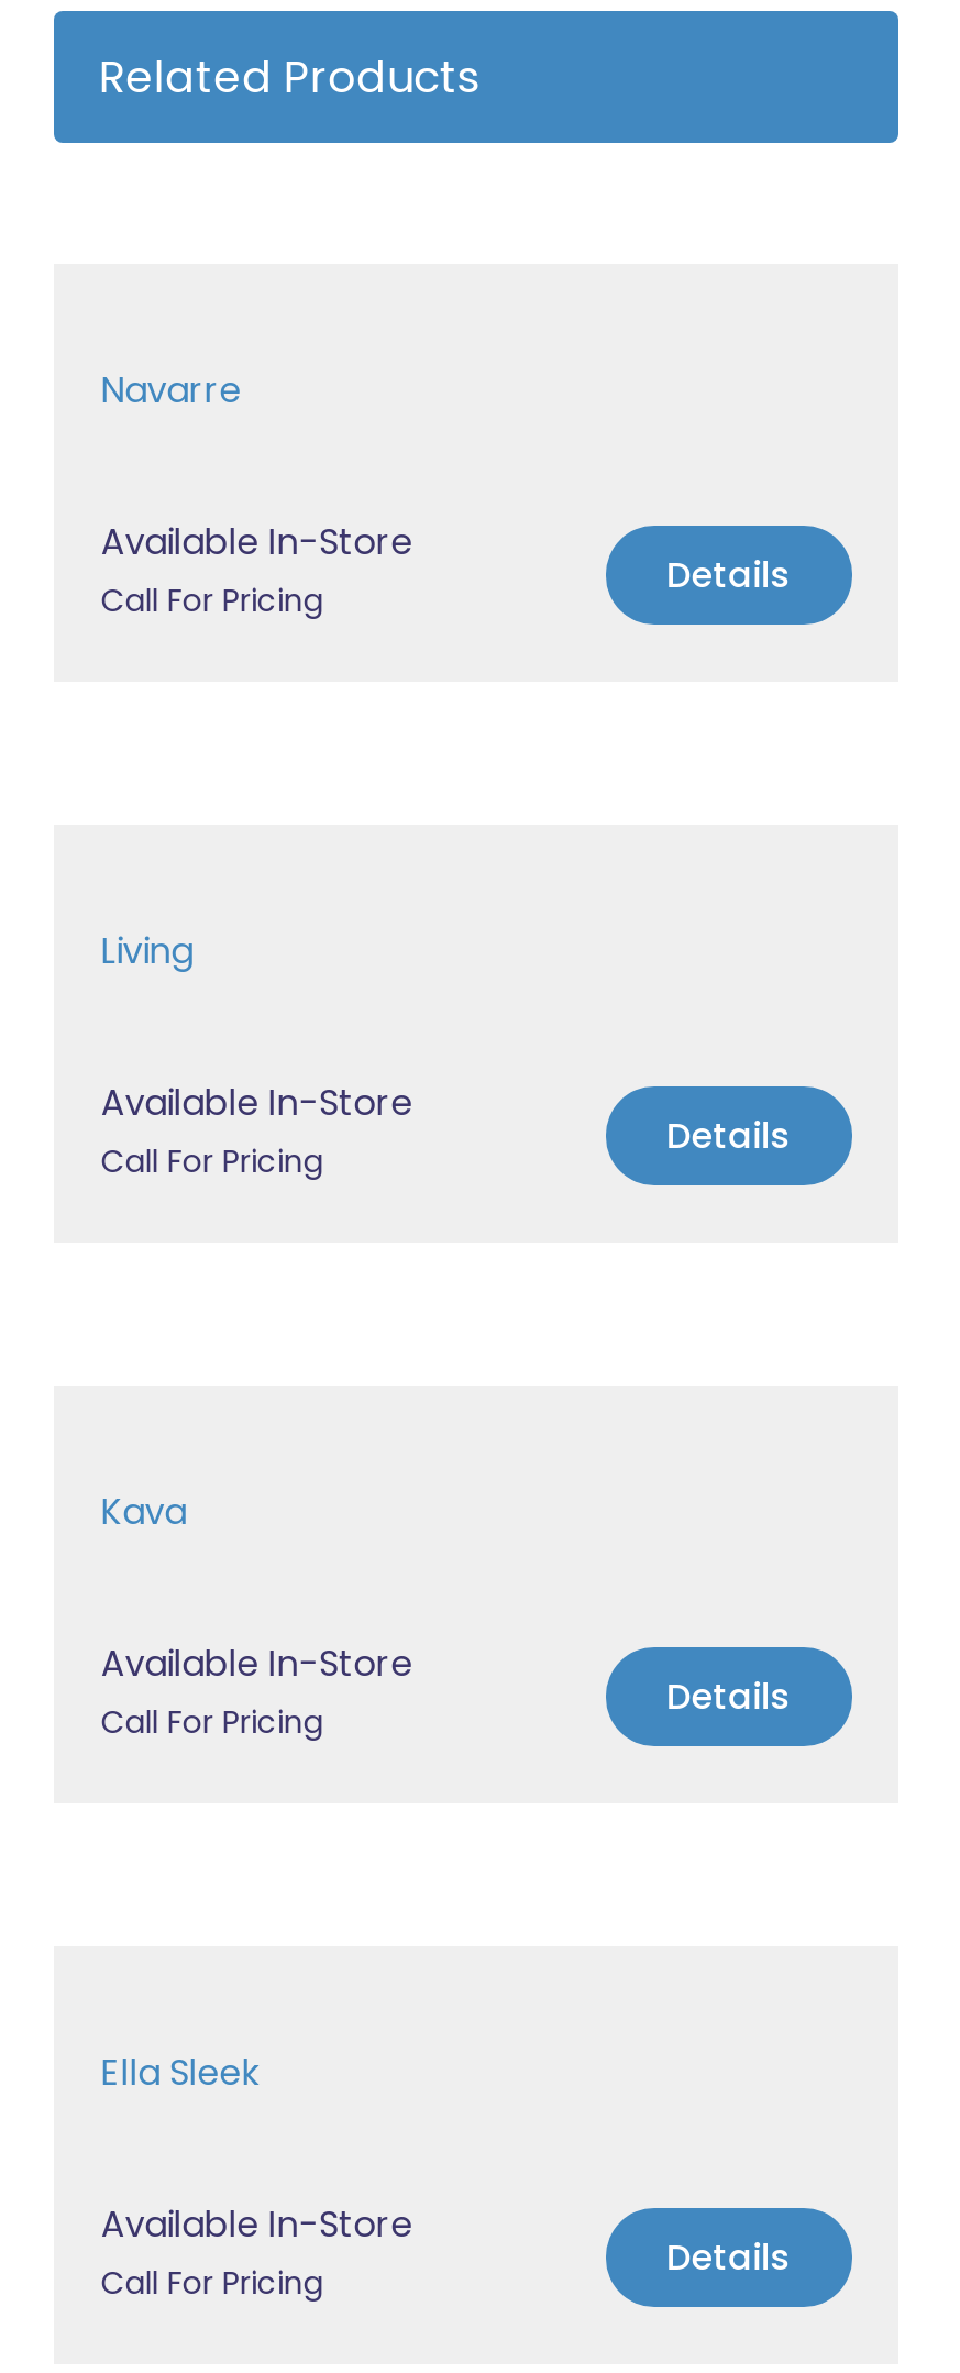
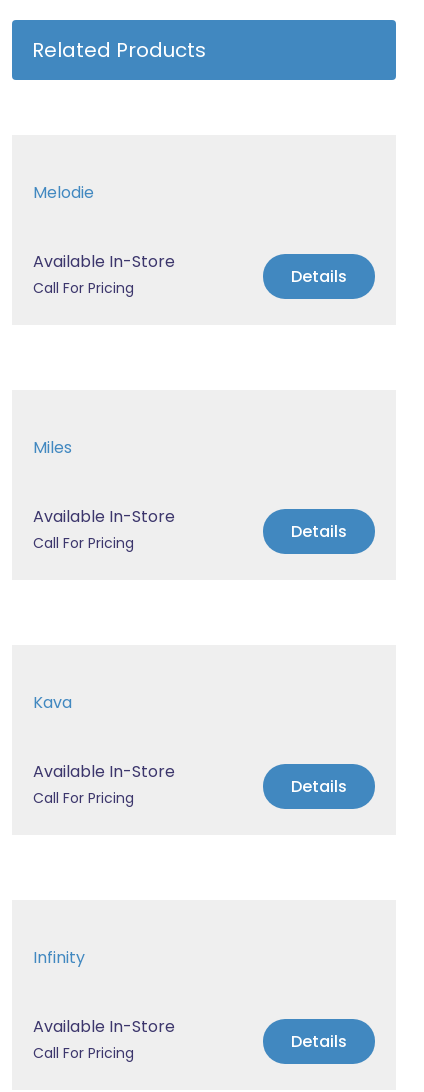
- Navarre
+ Melodie

- Living
+ Miles

- Ella Sleek
+ Infinity
